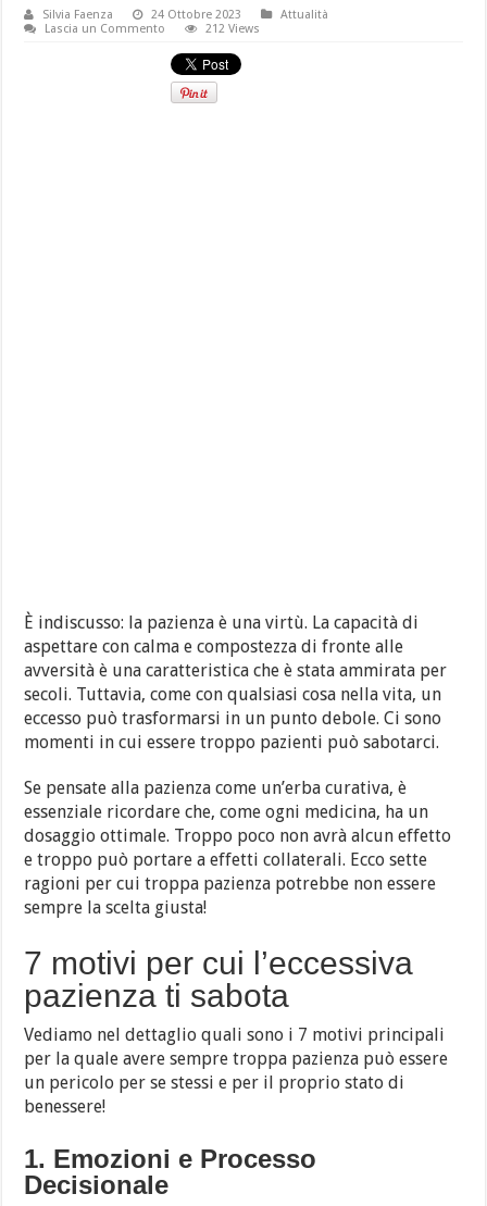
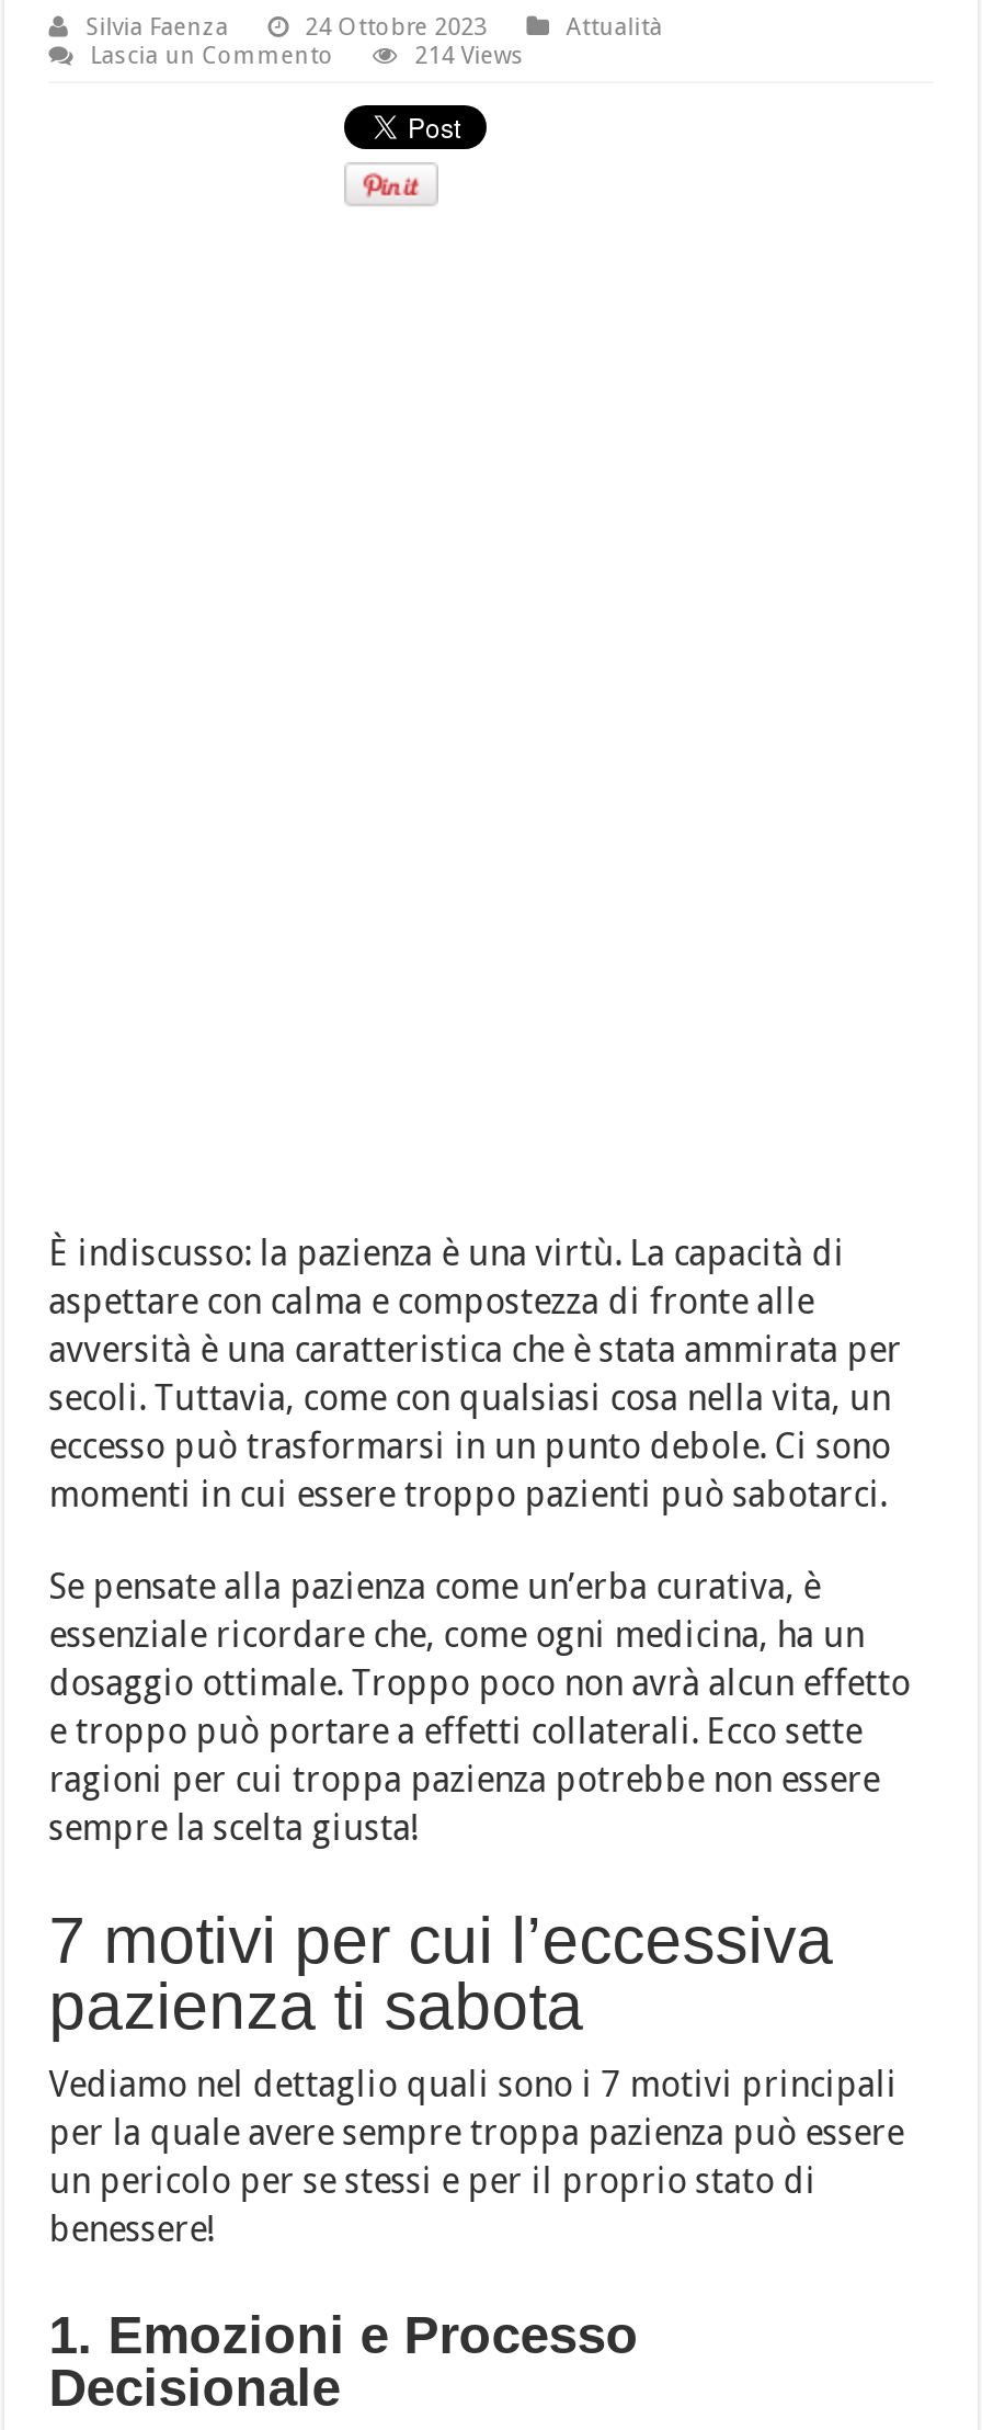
- 212 Views
+ 214 Views
